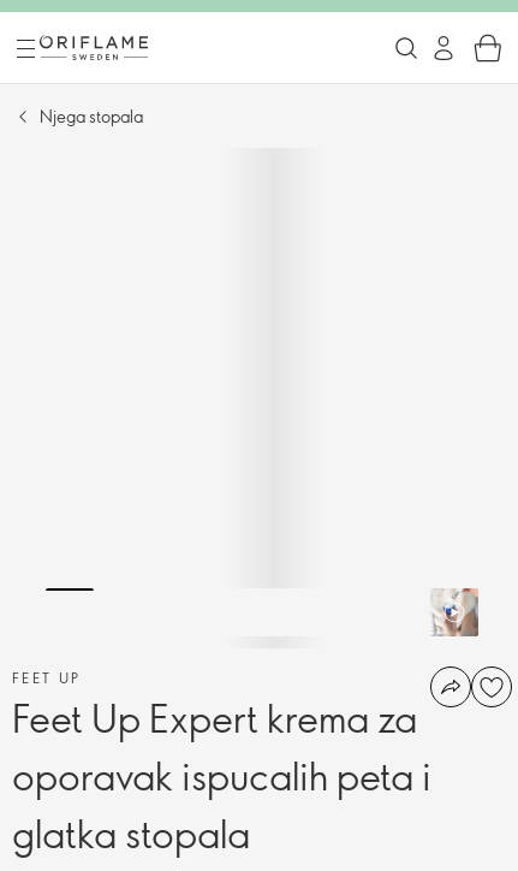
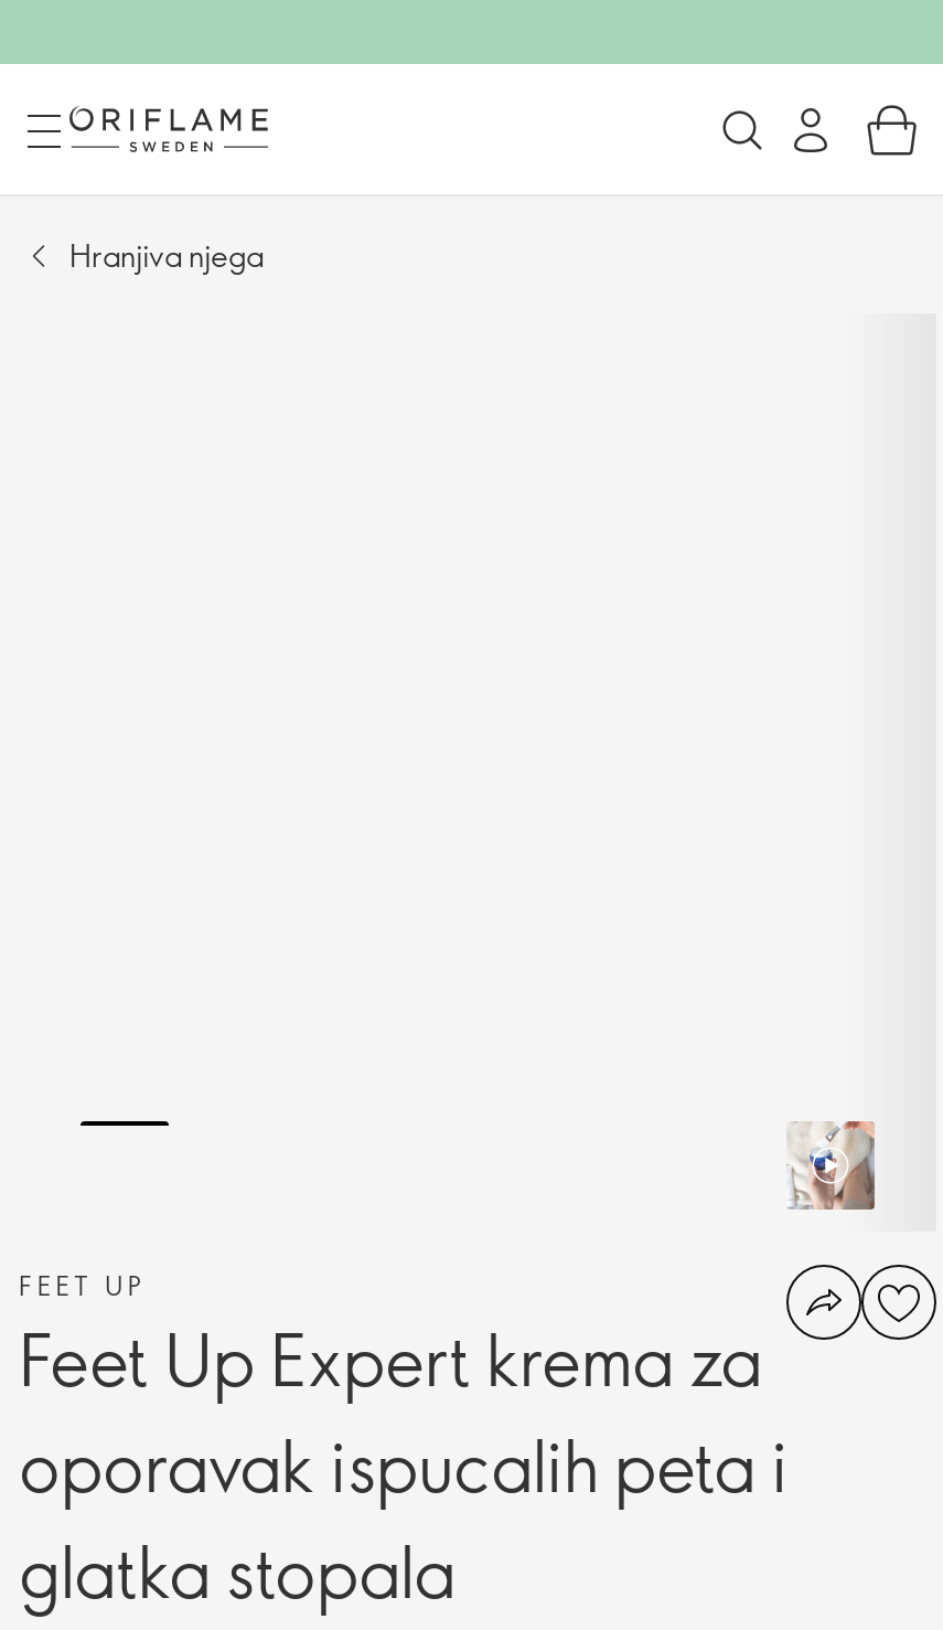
- Njega stopala
+ Hranjiva njega
